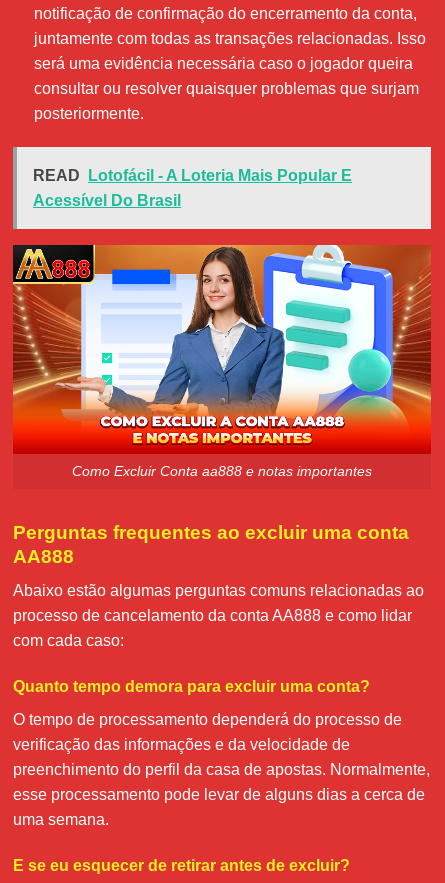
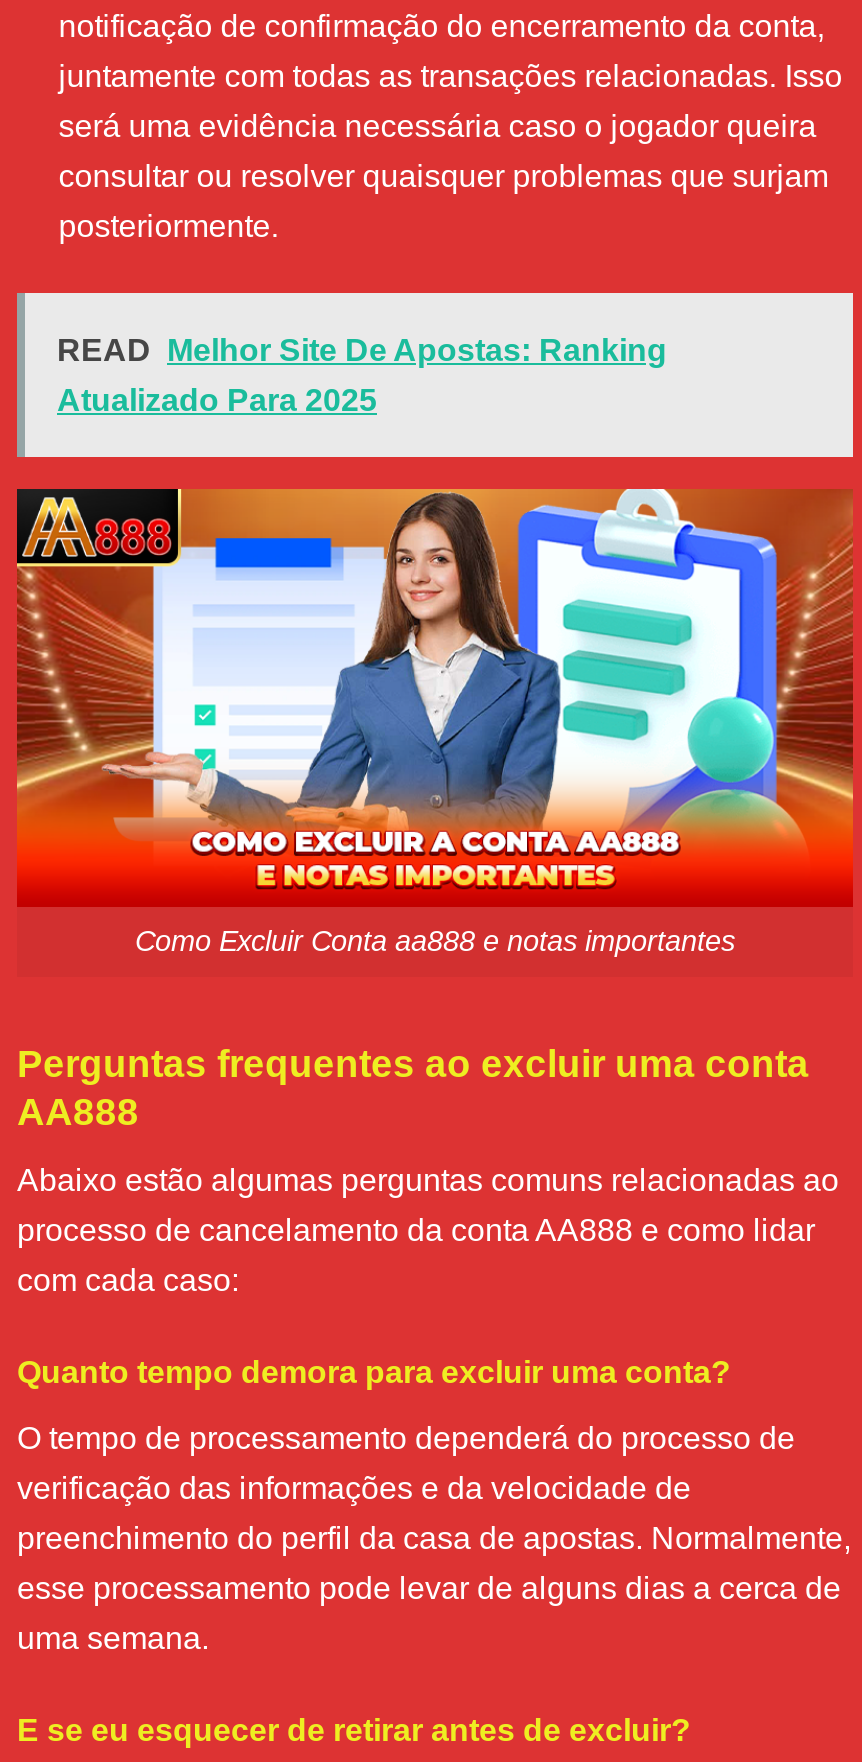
- READ Lotofácil - A Loteria Mais Popular E
+ READ Melhor Site De Apostas: Ranking

- Acessível Do Brasil
+ Atualizado Para 2025
